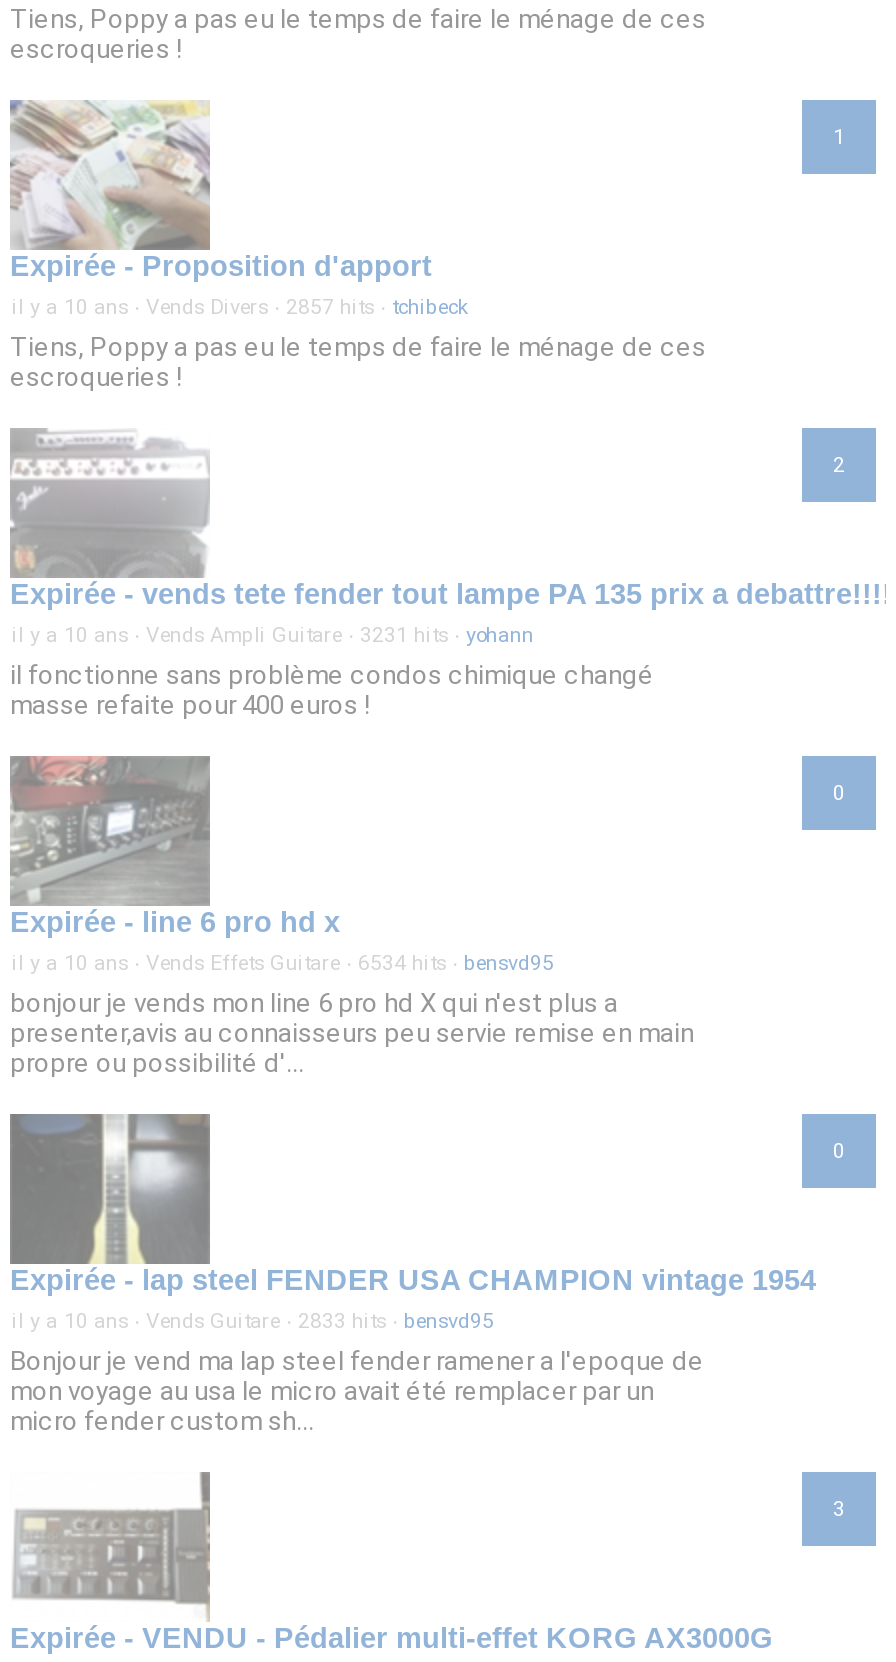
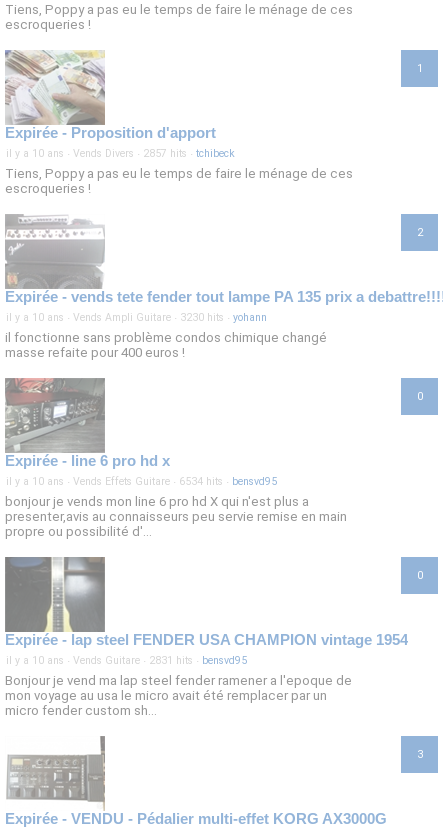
- il y a 10 ans · Vends Ampli Guitare · 3231 hits · yohann
+ il y a 10 ans · Vends Ampli Guitare · 3230 hits · yohann

- il y a 10 ans · Vends Guitare · 2833 hits · bensvd95
+ il y a 10 ans · Vends Guitare · 2831 hits · bensvd95
